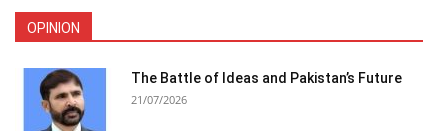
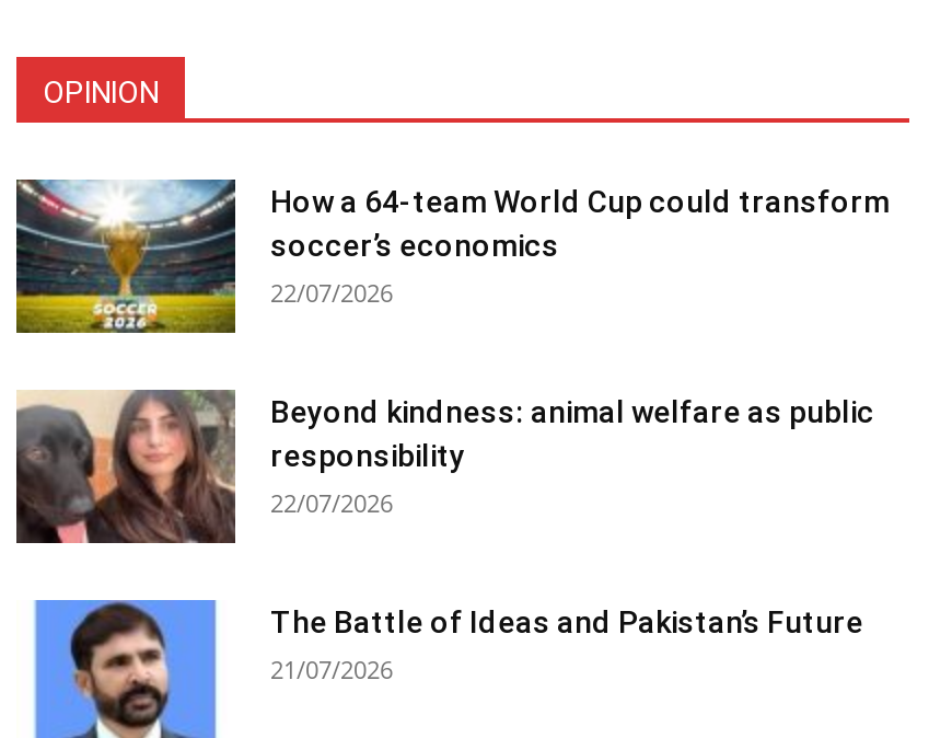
+ [image]
+ How a 64-team World Cup could transform
+ soccer’s economics
+ 22/07/2026
+ Beyond kindness: animal welfare as public
+ responsibility
+ 22/07/2026

+ [image]
